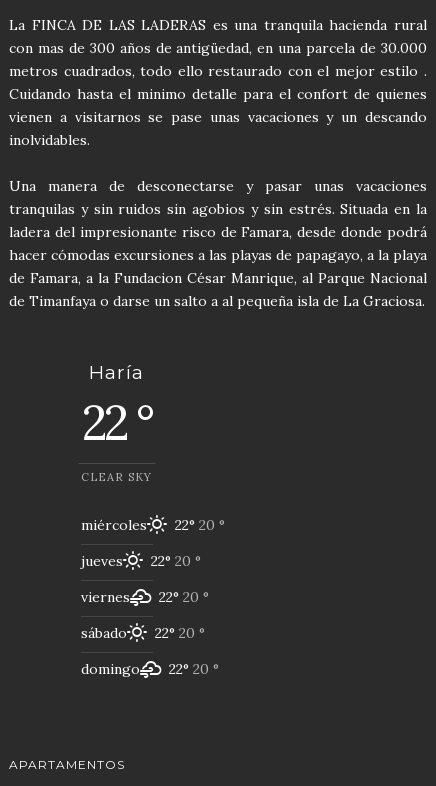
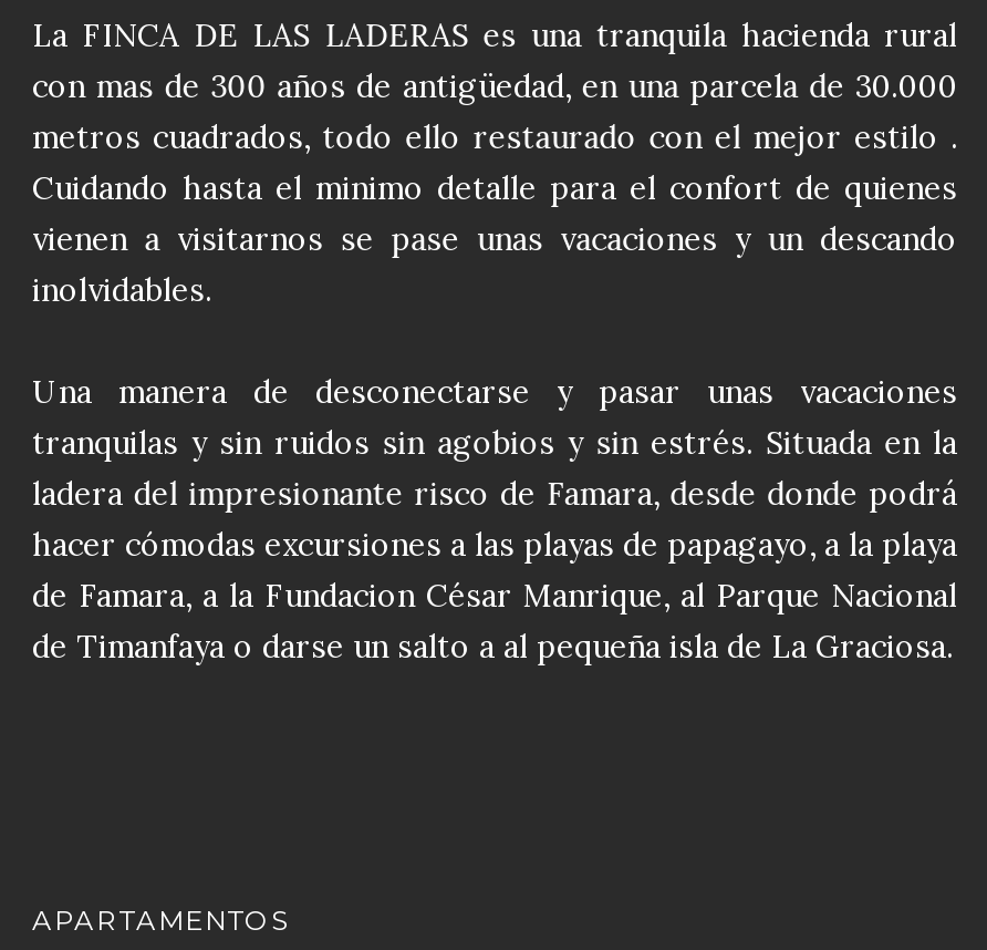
- Haría
- 22 °
- CLEAR SKY
- miércoles
- 22° 20 °
- jueves
- 22° 20 °
- viernes
- 22° 20 °
- sábado
- 22° 20 °
- domingo
- 22° 20 °
